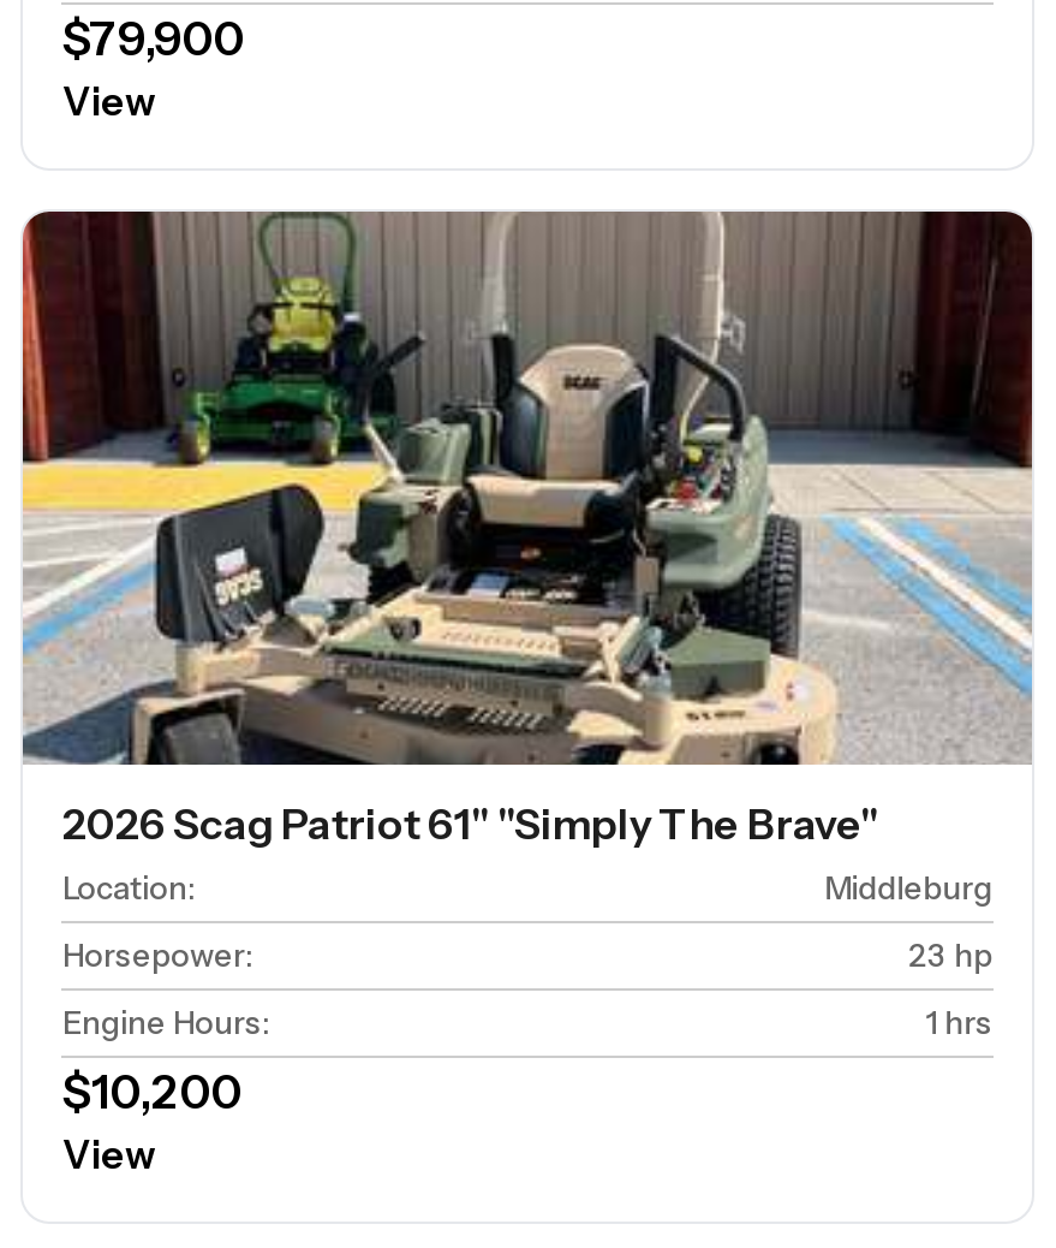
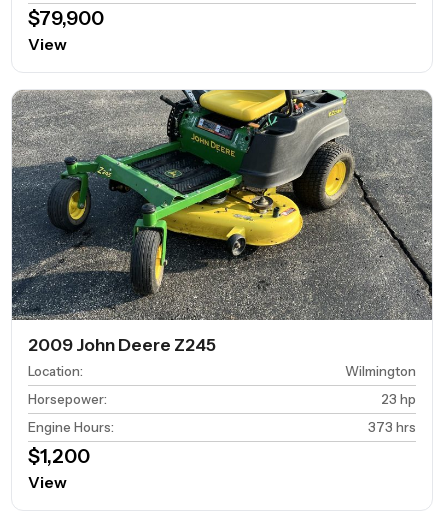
- [image]
- 2026 Scag Patriot 61" "Simply The Brave"
+ [image]
+ 2009 John Deere Z245

- Middleburg
+ Wilmington

- 1 hrs
+ 373 hrs

- $10,200
+ $1,200
